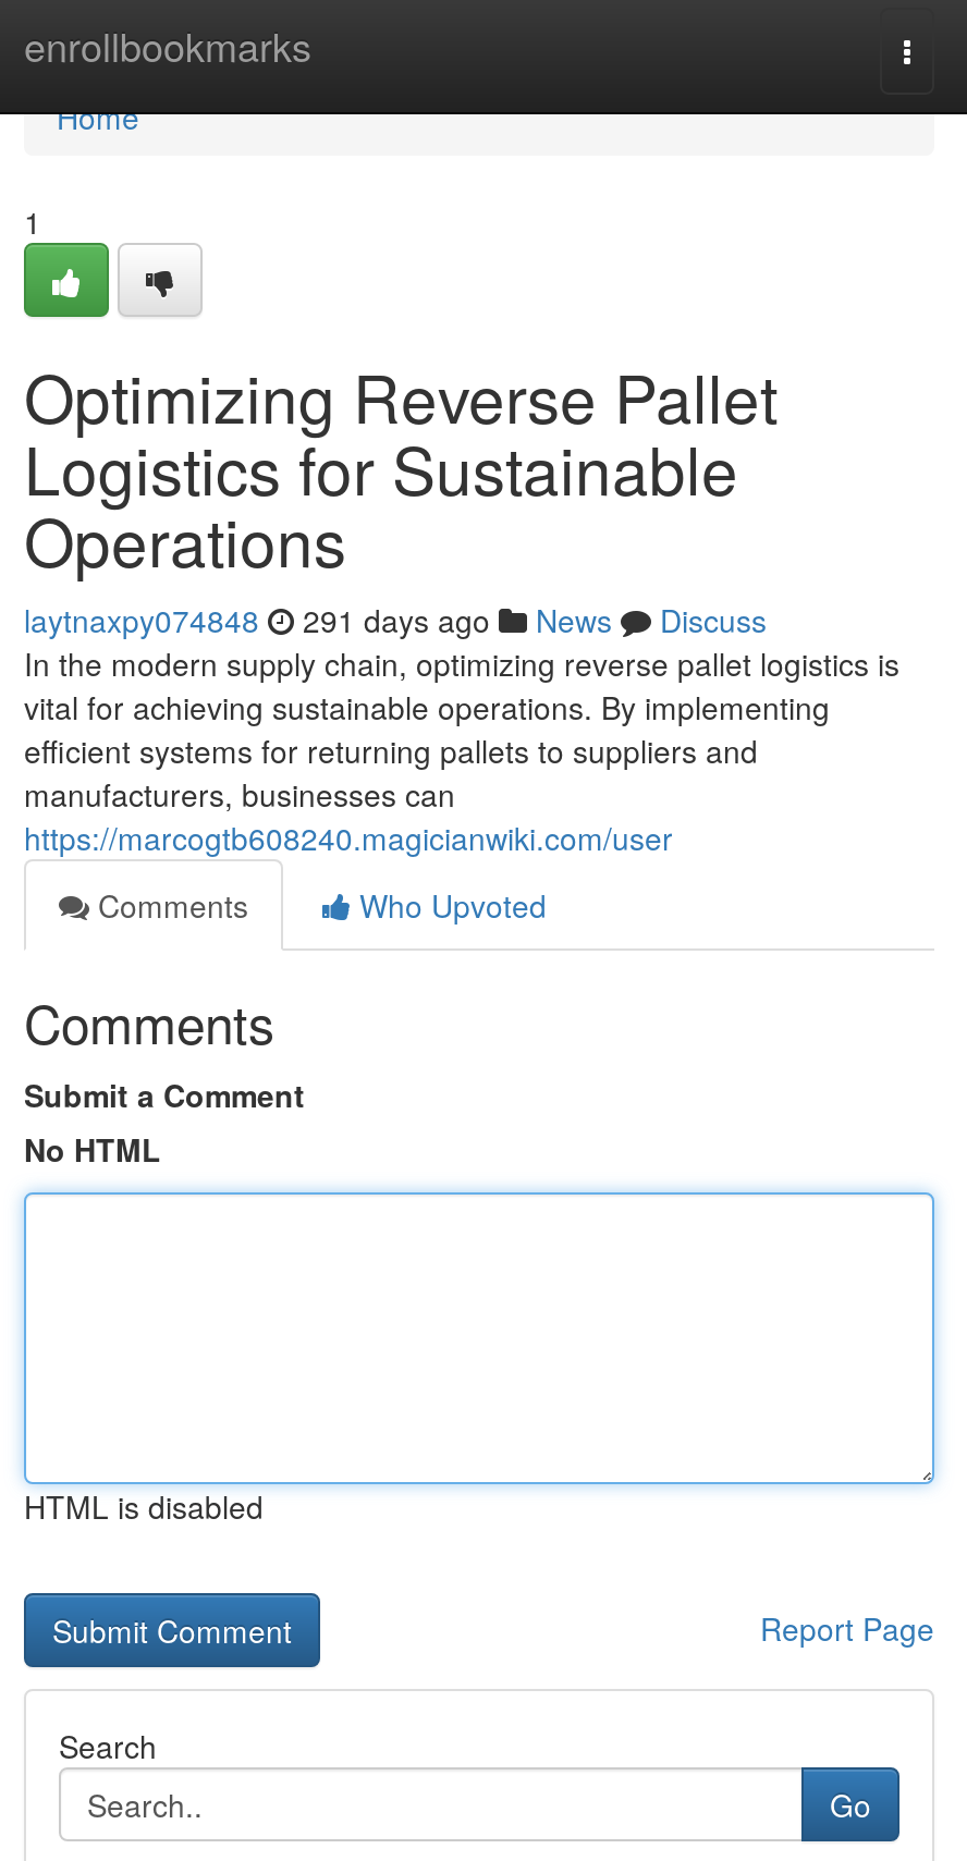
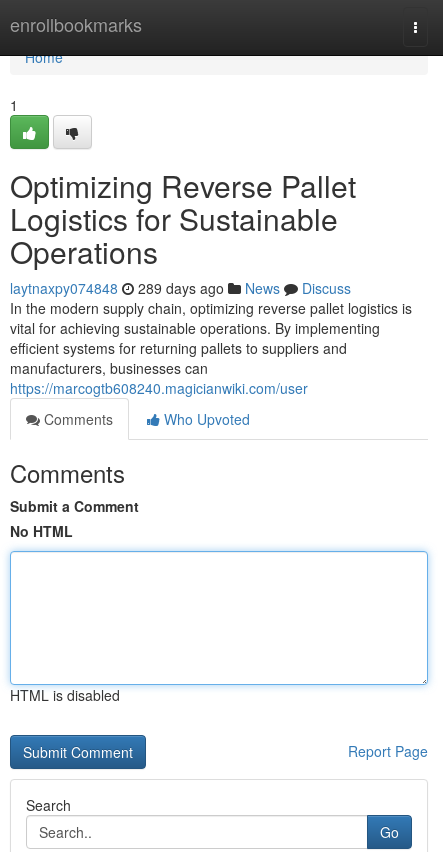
- laytnaxpy074848 291 days ago News Discuss
+ laytnaxpy074848 289 days ago News Discuss
